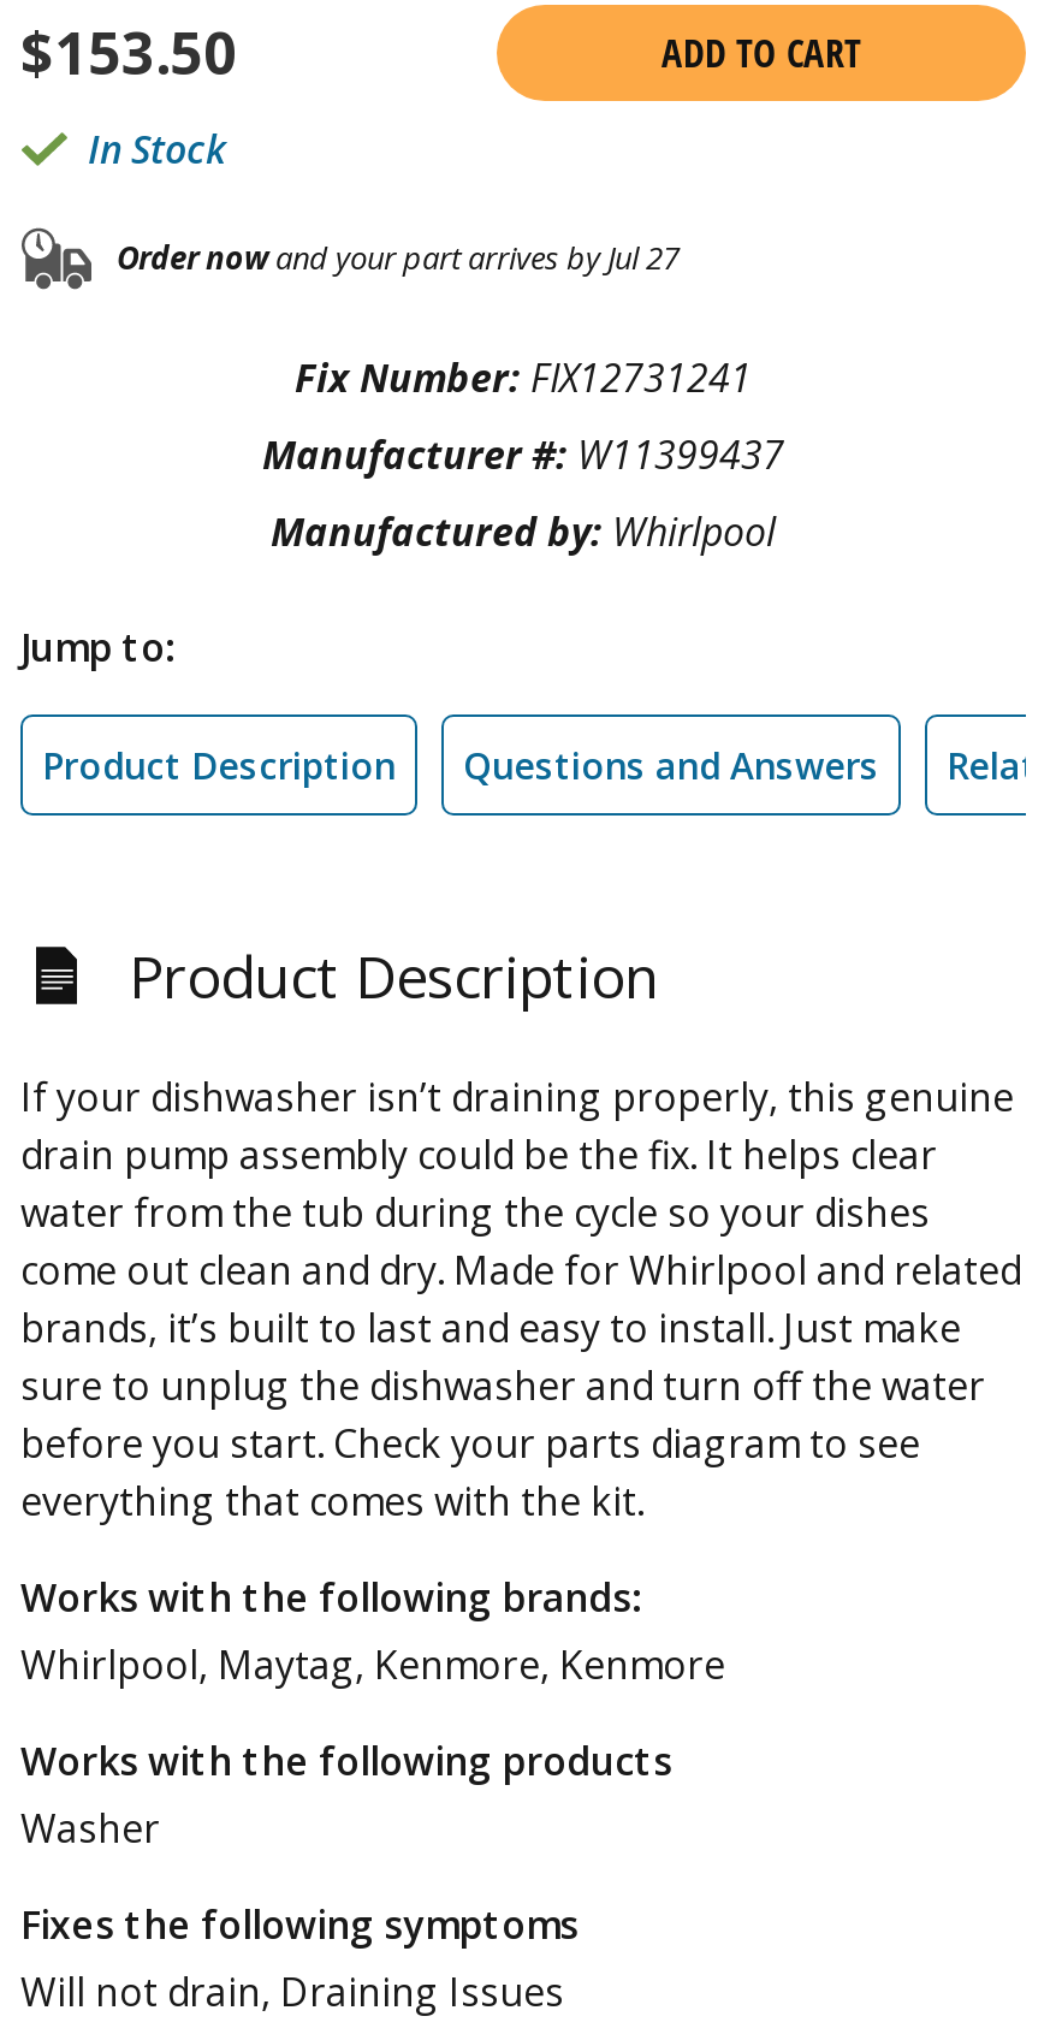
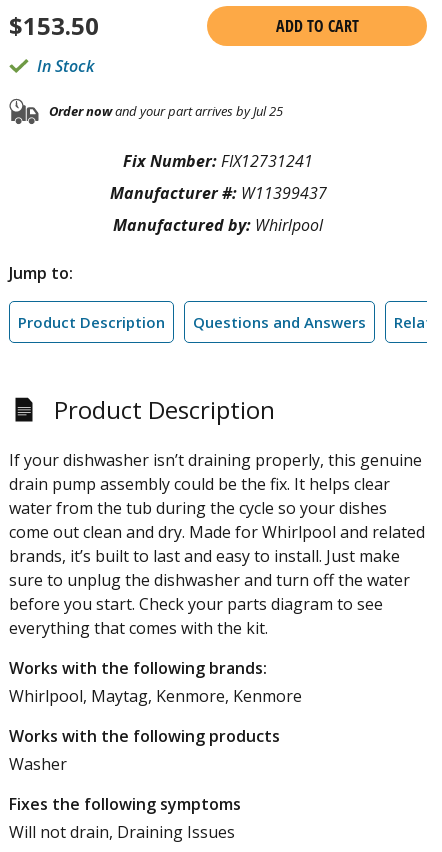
- Order nowand your part arrives by Jul 27
+ Order nowand your part arrives by Jul 25
